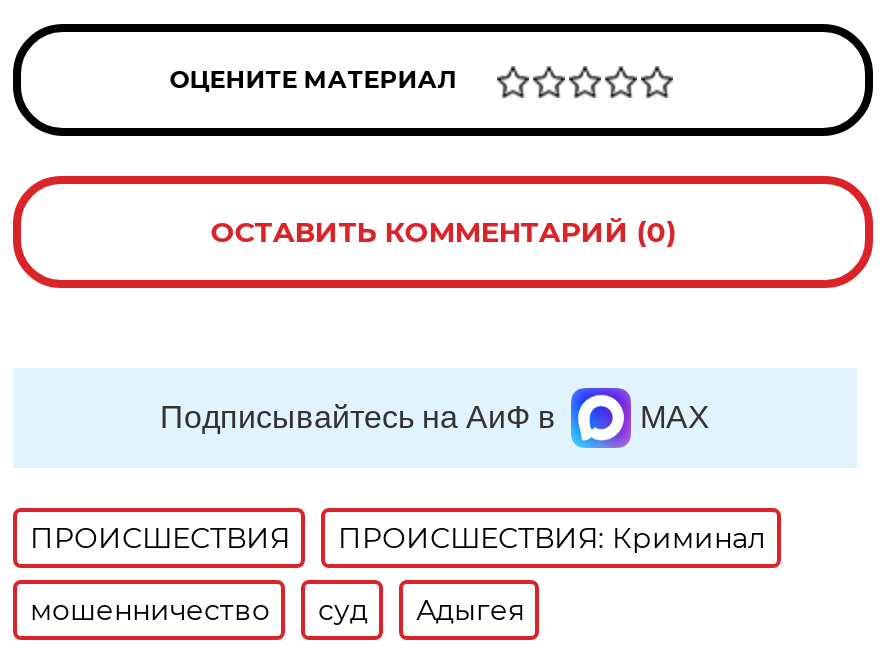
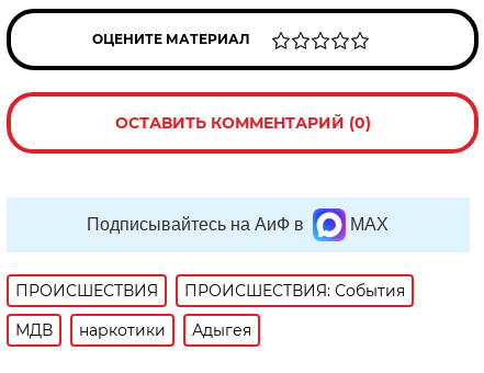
- ПРОИСШЕСТВИЯ: Криминал
+ ПРОИСШЕСТВИЯ: События

- мошенничество
- суд
+ МДВ
+ наркотики
